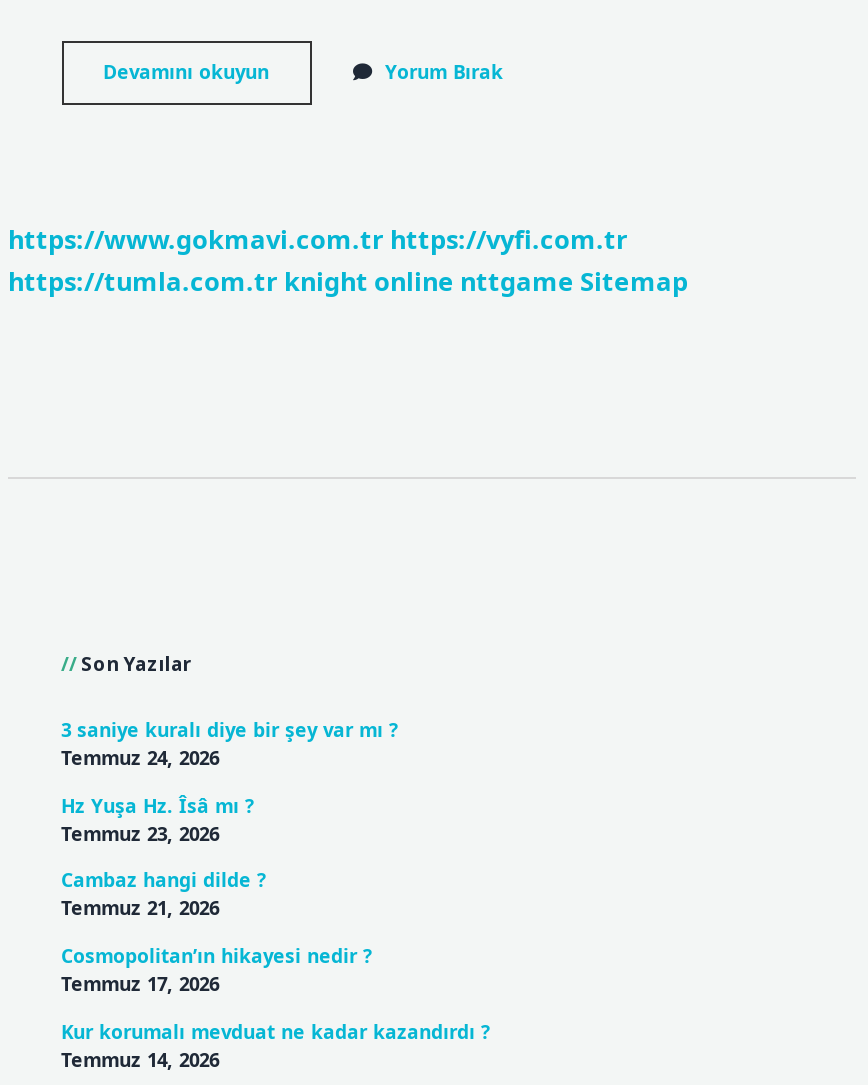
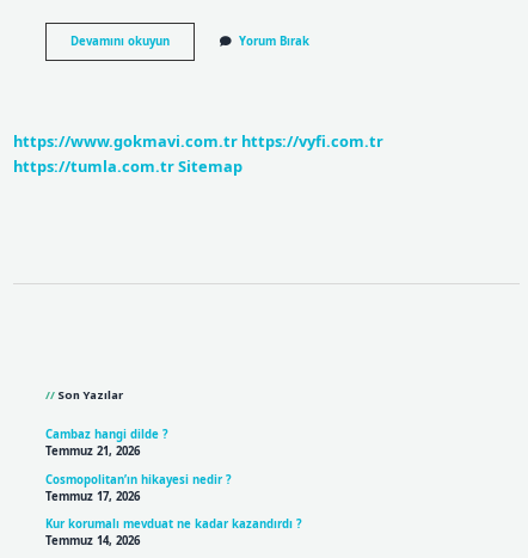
- https://tumla.com.tr knight online nttgame Sitemap
+ https://tumla.com.tr Sitemap

- 3 saniye kuralı diye bir şey var mı ?
- Temmuz 24, 2026
- Hz Yuşa Hz. Îsâ mı ?
- Temmuz 23, 2026
